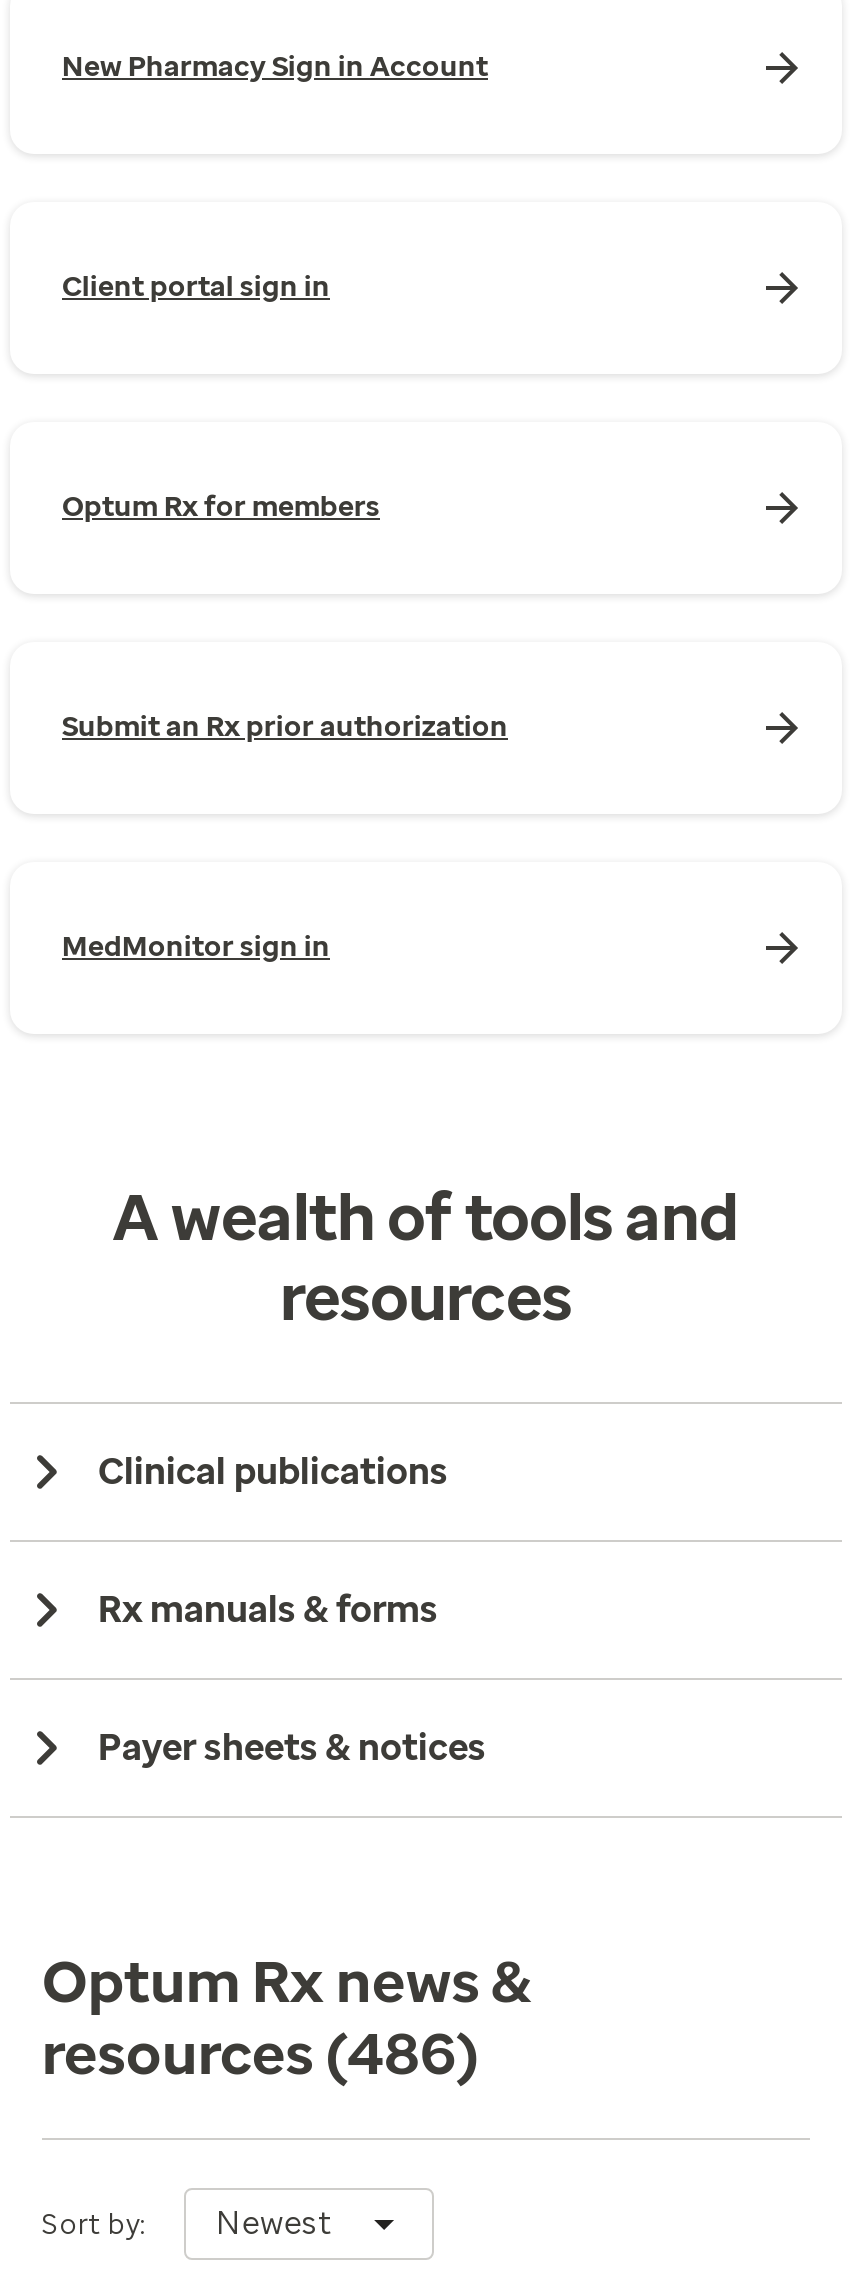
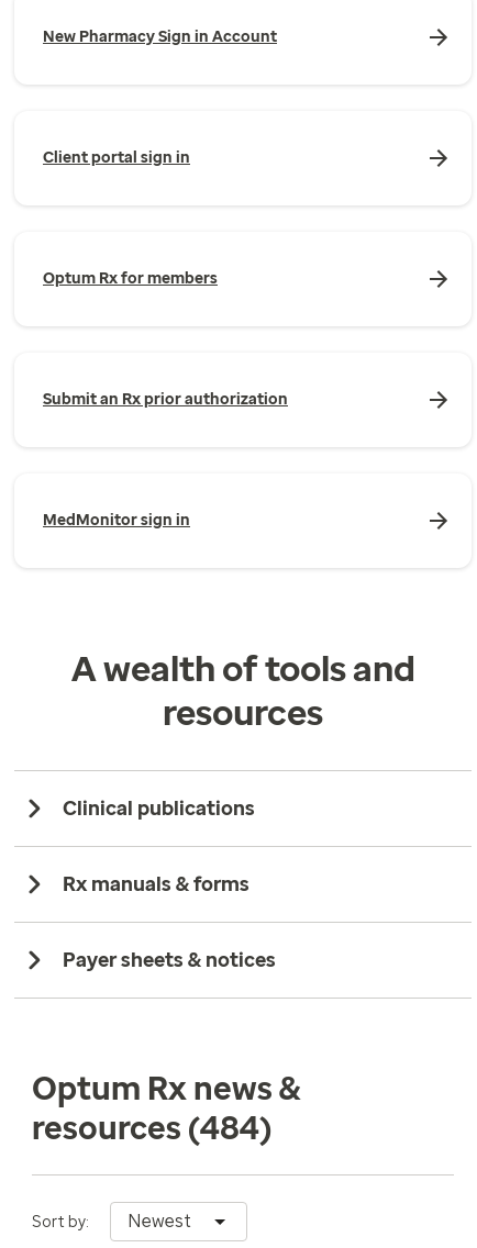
- resources (486)
+ resources (484)
